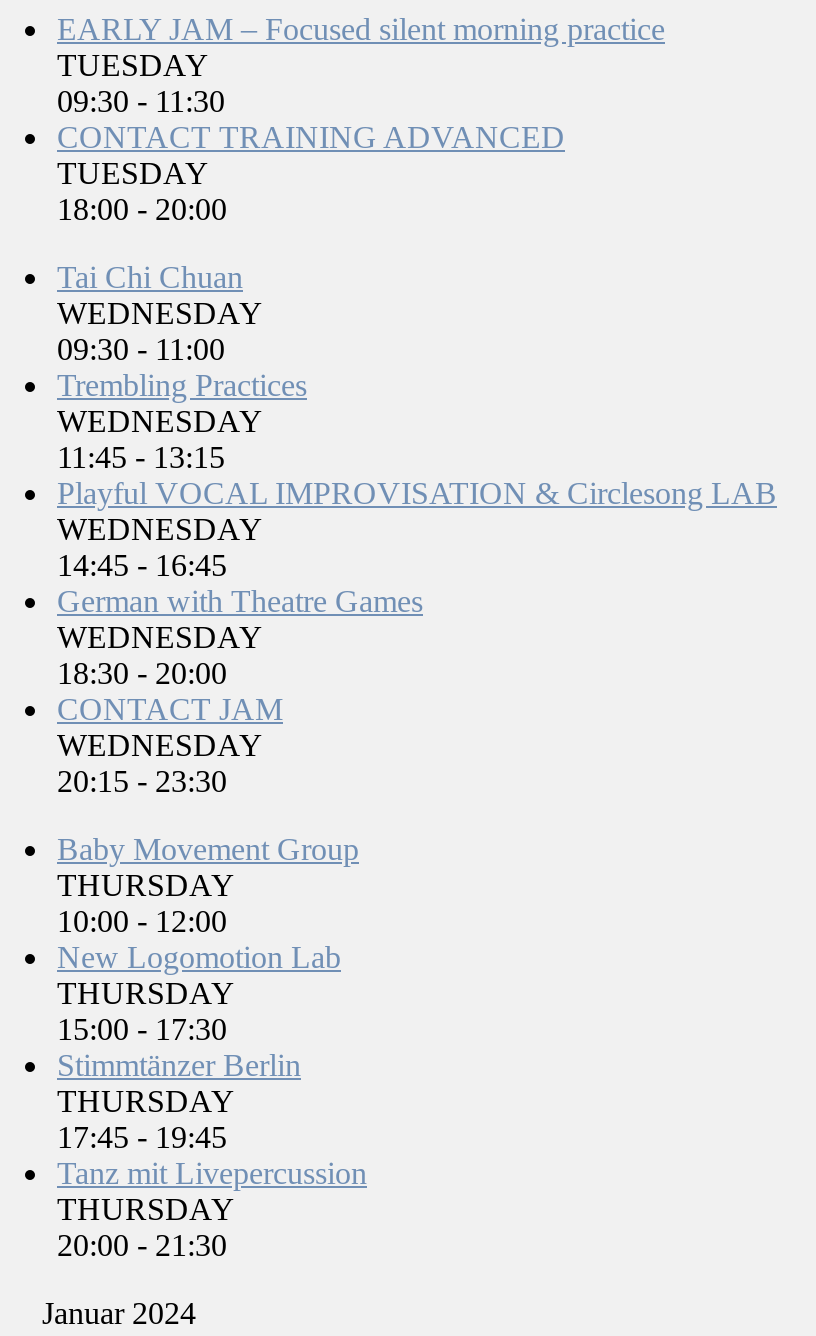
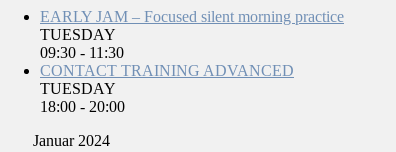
- Tai Chi Chuan
- WEDNESDAY
- 09:30 - 11:00
- Trembling Practices
- WEDNESDAY
- 11:45 - 13:15
- Playful VOCAL IMPROVISATION & Circlesong LAB
- WEDNESDAY
- 14:45 - 16:45
- German with Theatre Games
- WEDNESDAY
- 18:30 - 20:00
- CONTACT JAM
- WEDNESDAY
- 20:15 - 23:30
- Baby Movement Group
- THURSDAY
- 10:00 - 12:00
- New Logomotion Lab
- THURSDAY
- 15:00 - 17:30
- Stimmtänzer Berlin
- THURSDAY
- 17:45 - 19:45
- Tanz mit Livepercussion
- THURSDAY
- 20:00 - 21:30
